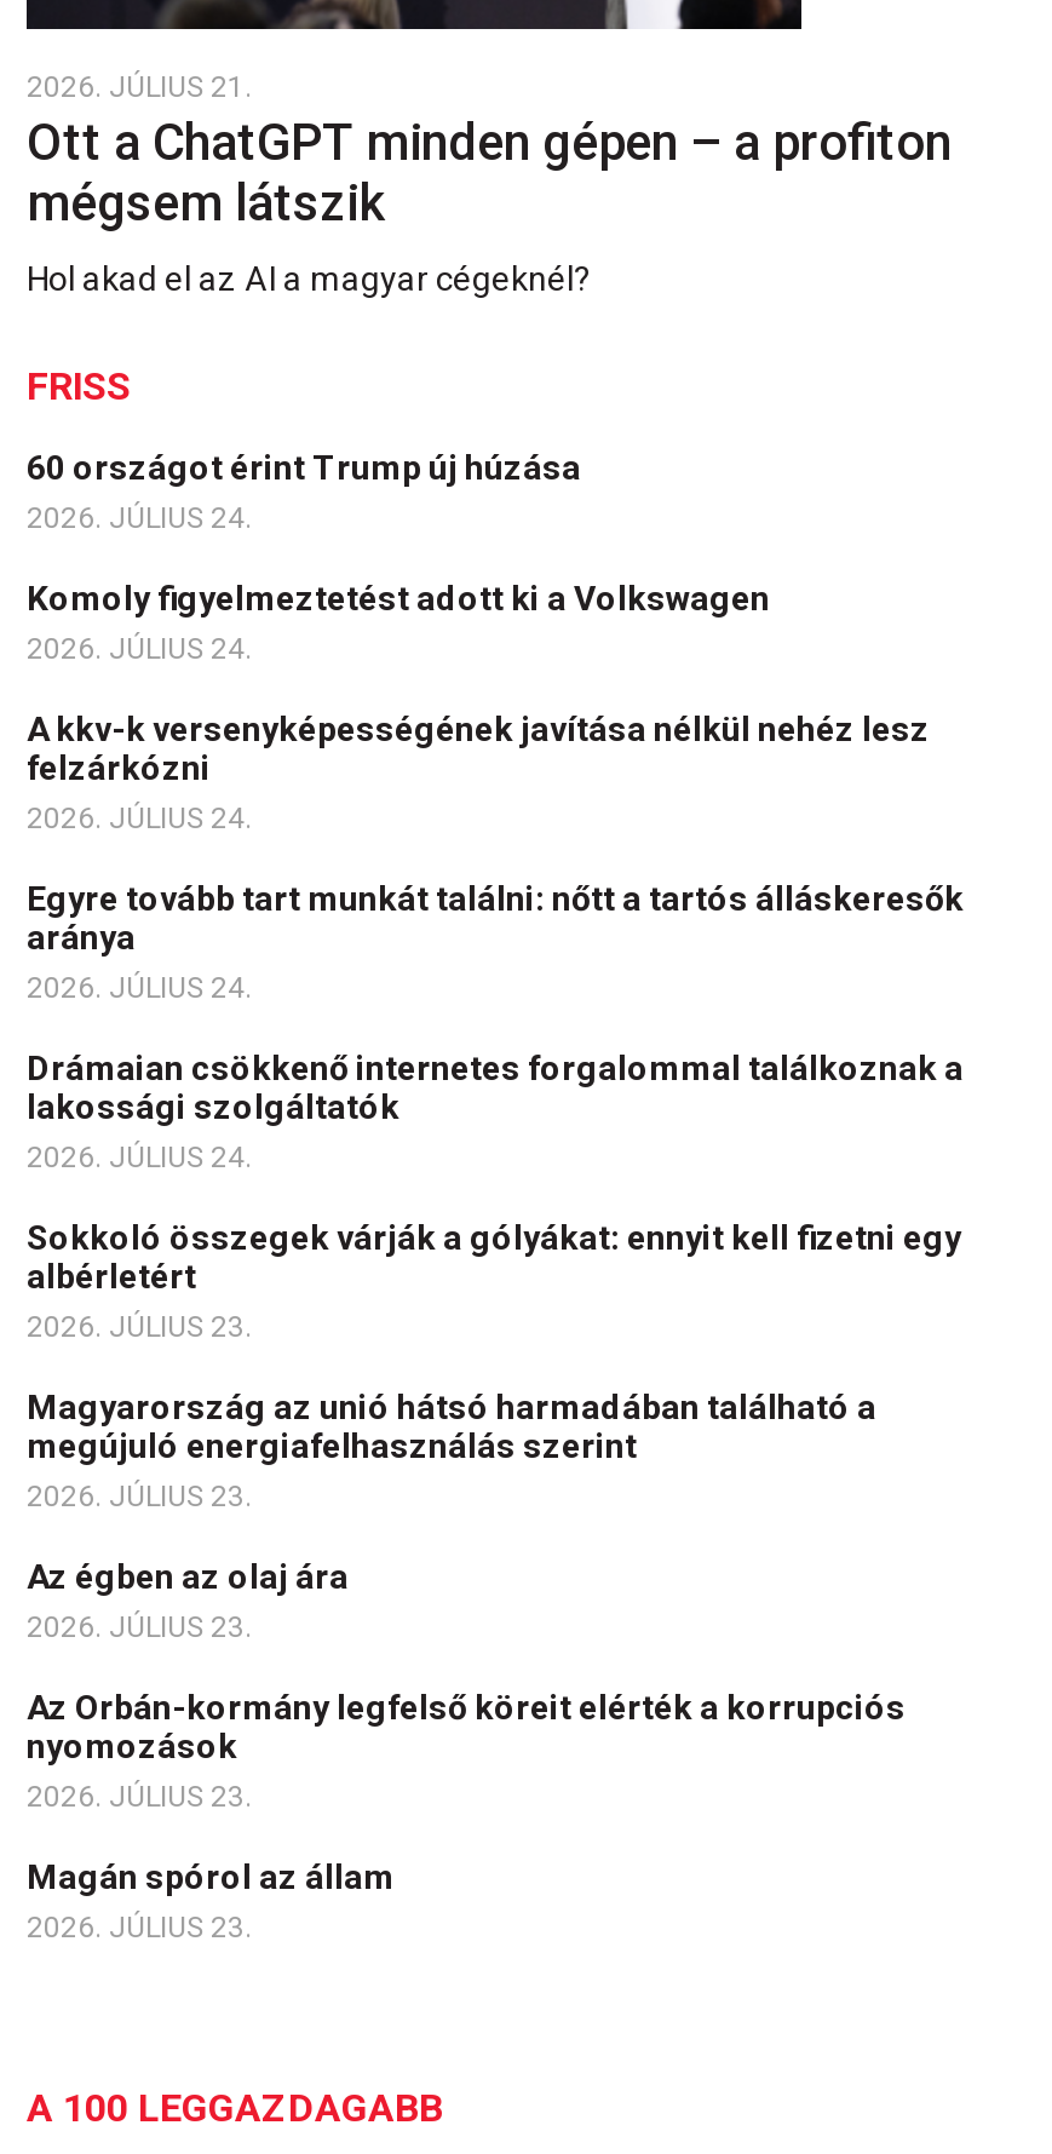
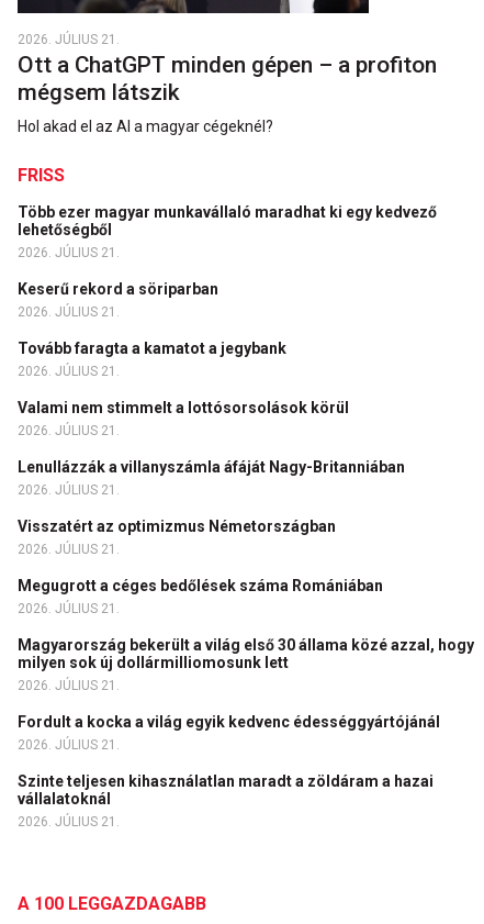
- 60 országot érint Trump új húzása
- 2026. JÚLIUS 24.
+ Több ezer magyar munkavállaló maradhat ki egy kedvező
+ lehetőségből
+ 2026. JÚLIUS 21.

- Komoly figyelmeztetést adott ki a Volkswagen
- 2026. JÚLIUS 24.
+ Keserű rekord a söriparban
+ 2026. JÚLIUS 21.

- A kkv-k versenyképességének javítása nélkül nehéz lesz
- felzárkózni
- 2026. JÚLIUS 24.
+ Tovább faragta a kamatot a jegybank
+ 2026. JÚLIUS 21.

- Egyre tovább tart munkát találni: nőtt a tartós álláskeresők
- aránya
- 2026. JÚLIUS 24.
+ Valami nem stimmelt a lottósorsolások körül
+ 2026. JÚLIUS 21.

- Drámaian csökkenő internetes forgalommal találkoznak a
- lakossági szolgáltatók
- 2026. JÚLIUS 24.
+ Lenullázzák a villanyszámla áfáját Nagy-Britanniában
+ 2026. JÚLIUS 21.

- Sokkoló összegek várják a gólyákat: ennyit kell fizetni egy
- albérletért
- 2026. JÚLIUS 23.
+ Visszatért az optimizmus Németországban
+ 2026. JÚLIUS 21.

- Magyarország az unió hátsó harmadában található a
- megújuló energiafelhasználás szerint
- 2026. JÚLIUS 23.
+ Megugrott a céges bedőlések száma Romániában
+ 2026. JÚLIUS 21.

- Az égben az olaj ára
- 2026. JÚLIUS 23.
+ Magyarország bekerült a világ első 30 állama közé azzal, hogy
+ milyen sok új dollármilliomosunk lett
+ 2026. JÚLIUS 21.

- Az Orbán-kormány legfelső köreit elérték a korrupciós
- nyomozások
- 2026. JÚLIUS 23.
+ Fordult a kocka a világ egyik kedvenc édességgyártójánál
+ 2026. JÚLIUS 21.

- Magán spórol az állam
- 2026. JÚLIUS 23.
+ Szinte teljesen kihasználatlan maradt a zöldáram a hazai
+ vállalatoknál
+ 2026. JÚLIUS 21.
